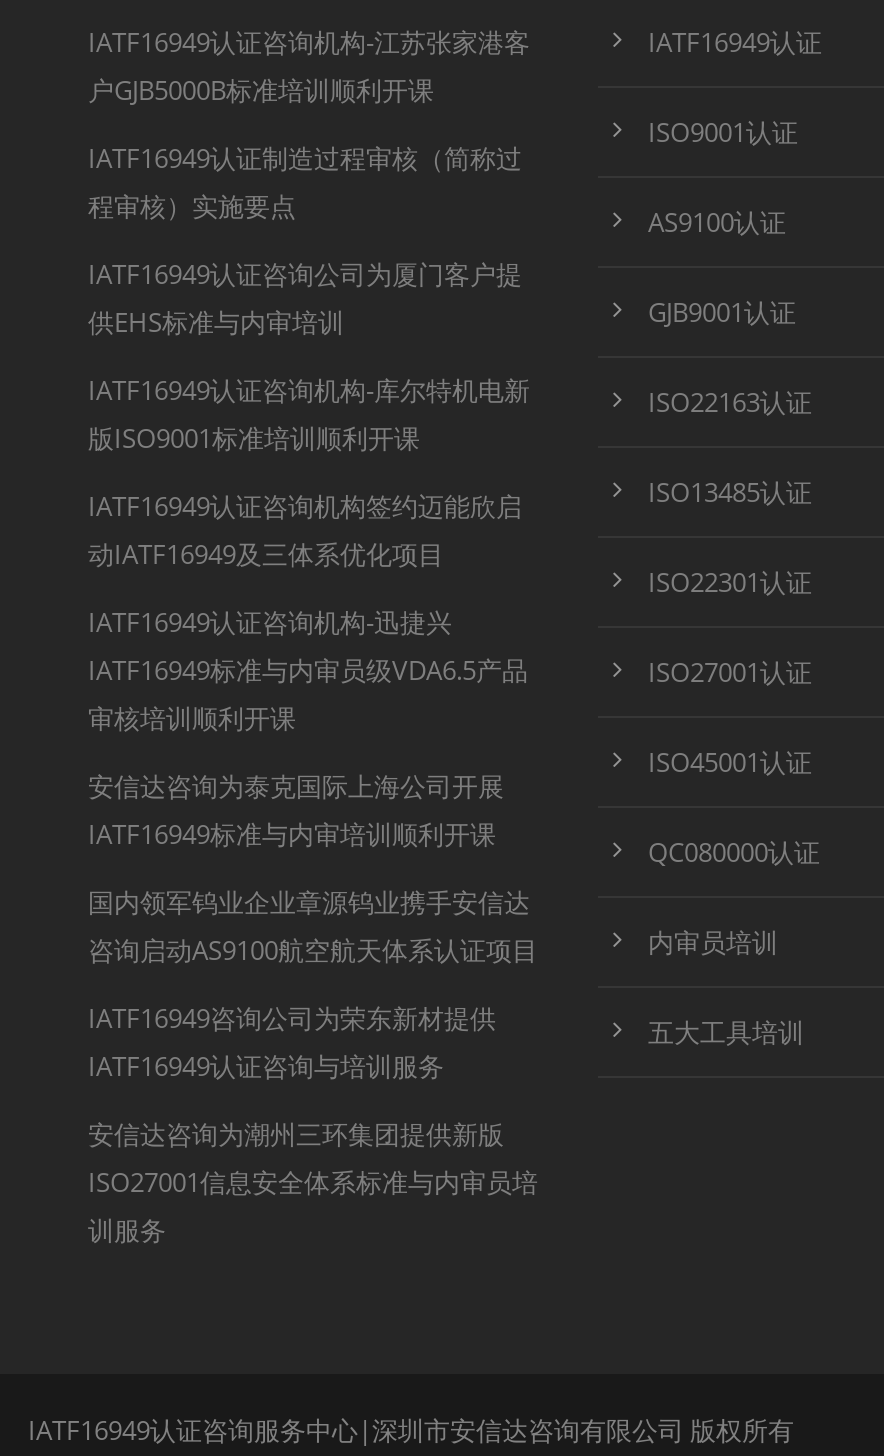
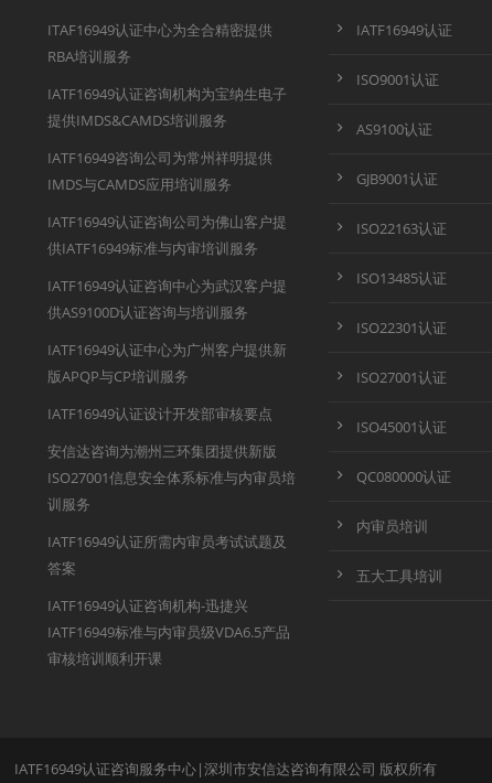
- IATF16949认证咨询机构-江苏张家港客
- 户GJB5000B标准培训顺利开课
- IATF16949认证制造过程审核（简称过
- 程审核）实施要点
- IATF16949认证咨询公司为厦门客户提
- 供EHS标准与内审培训
- IATF16949认证咨询机构-库尔特机电新
- 版ISO9001标准培训顺利开课
- IATF16949认证咨询机构签约迈能欣启
- 动IATF16949及三体系优化项目
- 安信达咨询为泰克国际上海公司开展
- IATF16949标准与内审培训顺利开课
- 国内领军钨业企业章源钨业携手安信达
- 咨询启动AS9100航空航天体系认证项目
- IATF16949咨询公司为荣东新材提供
- IATF16949认证咨询与培训服务
+ ITAF16949认证中心为全合精密提供
+ RBA培训服务
+ IATF16949认证咨询机构为宝纳生电子
+ 提供IMDS&CAMDS培训服务
+ IATF16949咨询公司为常州祥明提供
+ IMDS与CAMDS应用培训服务
+ IATF16949认证咨询公司为佛山客户提
+ 供IATF16949标准与内审培训服务
+ IATF16949认证咨询中心为武汉客户提
+ 供AS9100D认证咨询与培训服务
+ IATF16949认证中心为广州客户提供新
+ 版APQP与CP培训服务
+ IATF16949认证设计开发部审核要点

moved down: IATF16949认证咨询机构-迅捷兴 | IATF16949标准与内审员级VDA6.5产品 | 审核培训顺利开课

+ IATF16949认证所需内审员考试试题及
+ 答案

moved up: 安信达咨询为潮州三环集团提供新版 | ISO27001信息安全体系标准与内审员培 | 训服务
